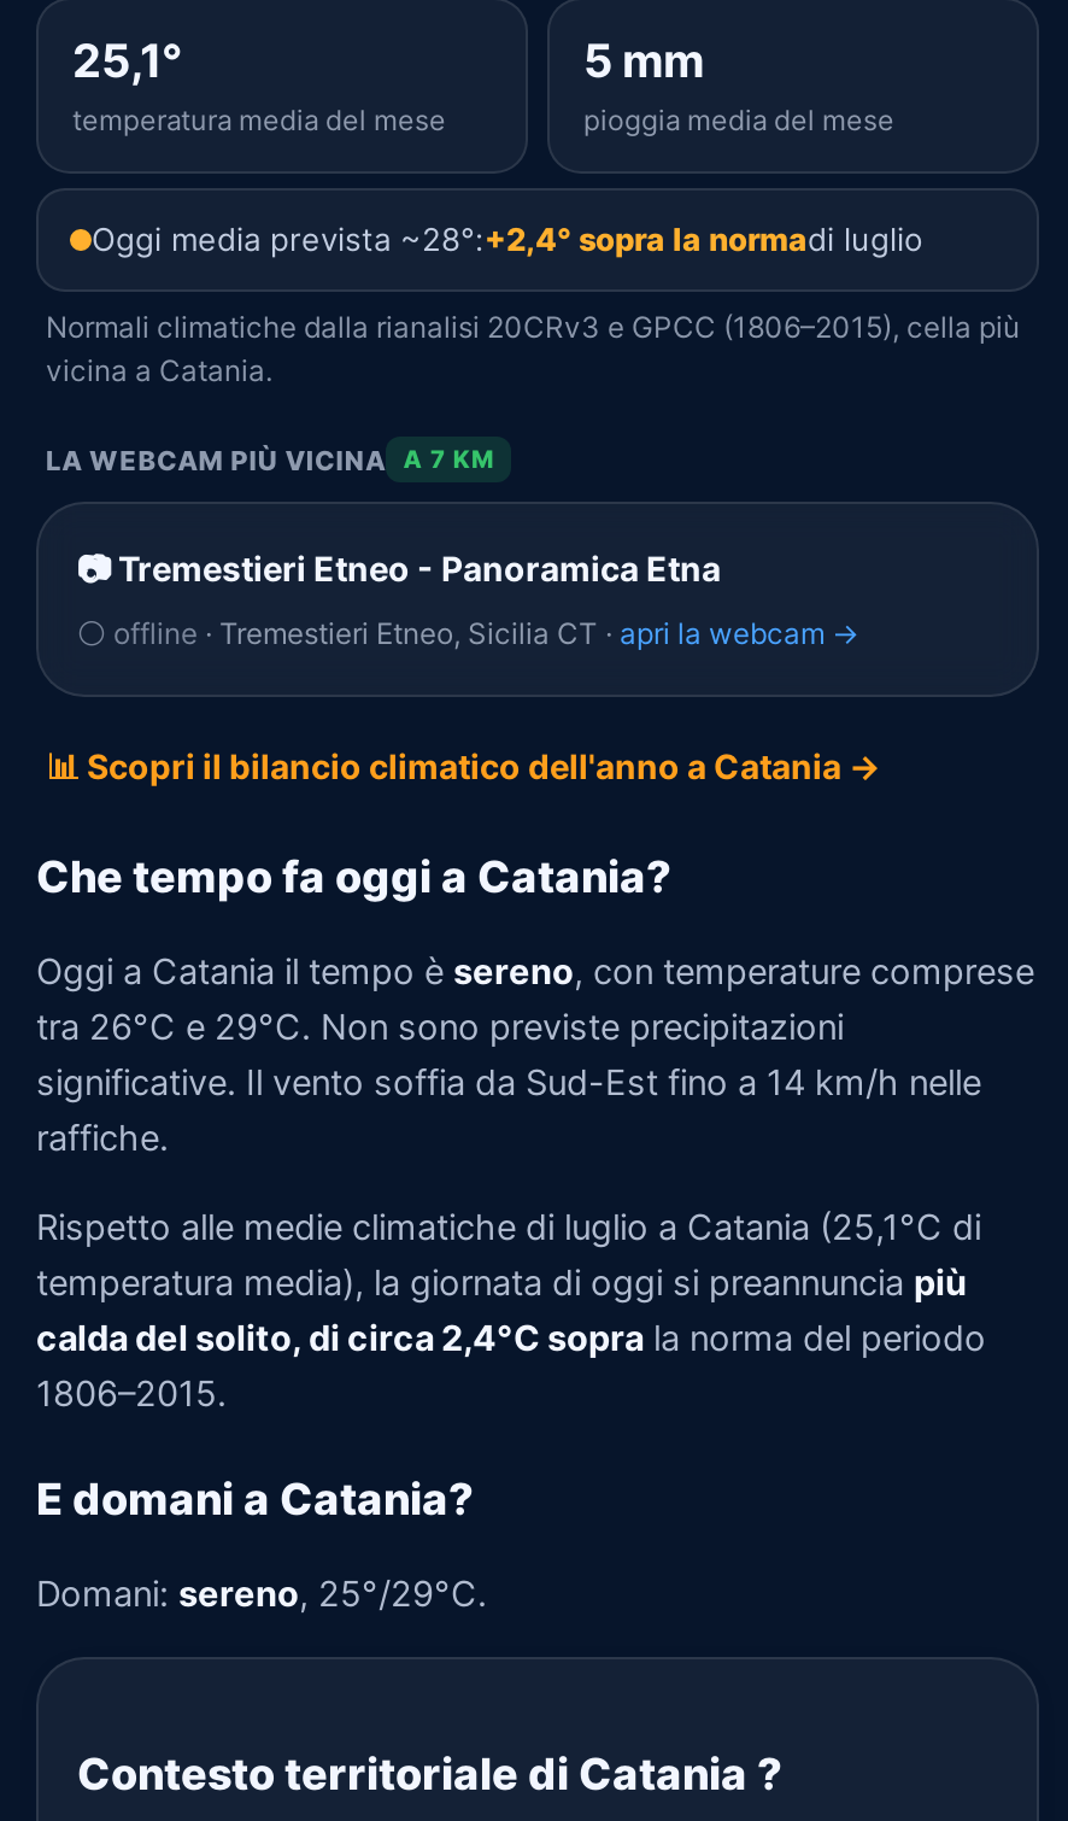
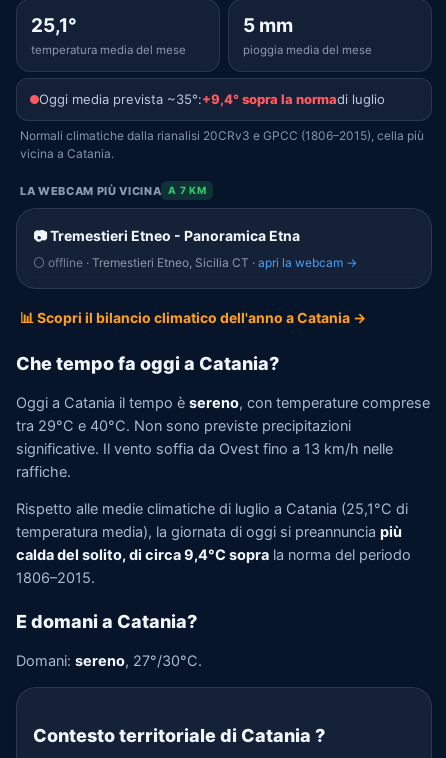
- Oggi media prevista ~28°:+2,4° sopra la normadi luglio
+ Oggi media prevista ~35°:+9,4° sopra la normadi luglio

- tra 26°C e 29°C. Non sono previste precipitazioni
+ tra 29°C e 40°C. Non sono previste precipitazioni

- significative. Il vento soffia da Sud-Est fino a 14 km/h nelle
+ significative. Il vento soffia da Ovest fino a 13 km/h nelle

- calda del solito, di circa 2,4°C sopra la norma del periodo
+ calda del solito, di circa 9,4°C sopra la norma del periodo

- Domani: sereno, 25°/29°C.
+ Domani: sereno, 27°/30°C.
